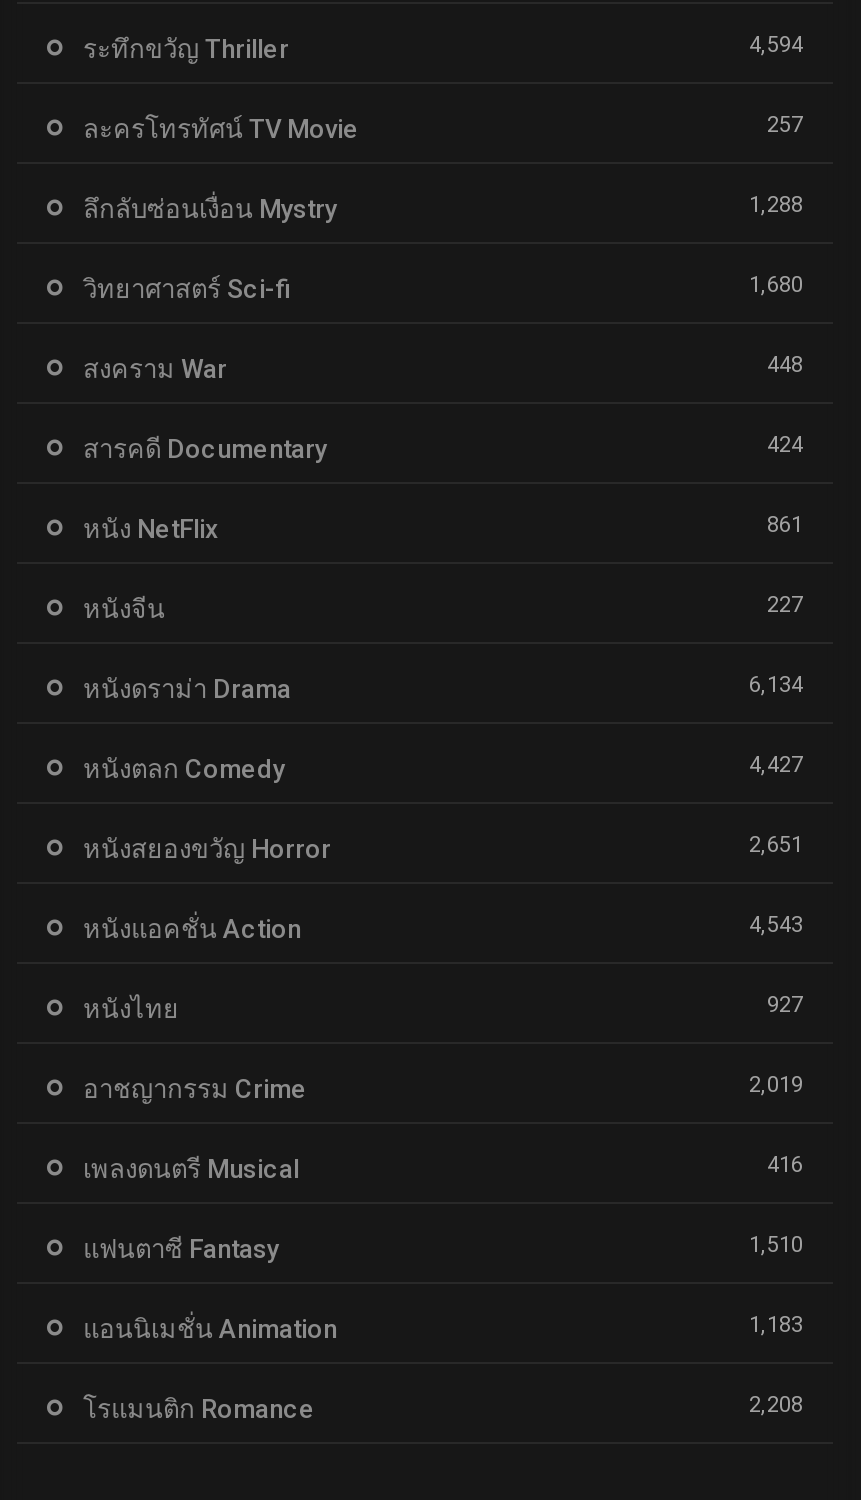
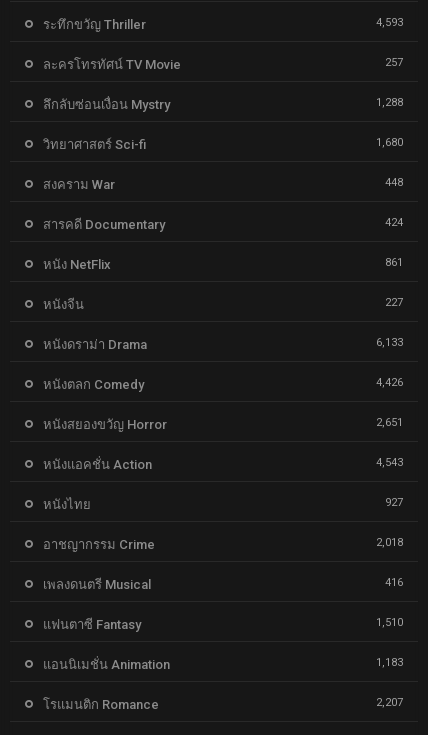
- 4,594
+ 4,593

- 6,134
+ 6,133

- 4,427
+ 4,426

- 2,019
+ 2,018

- 2,208
+ 2,207
